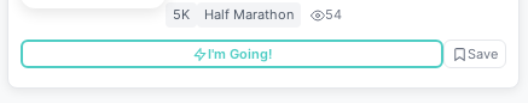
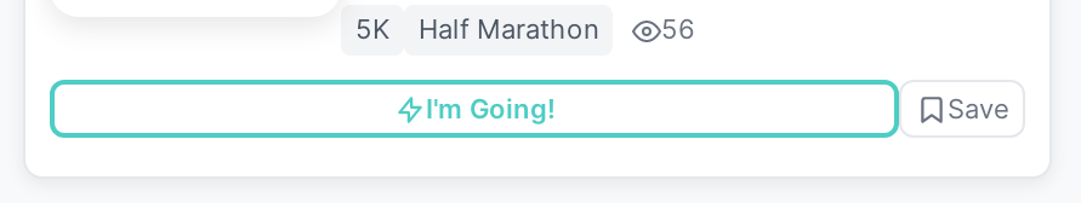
- 5K Half Marathon 54
+ 5K Half Marathon 56
